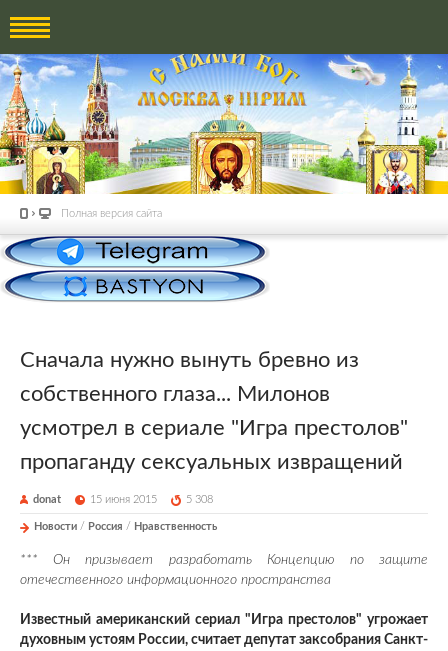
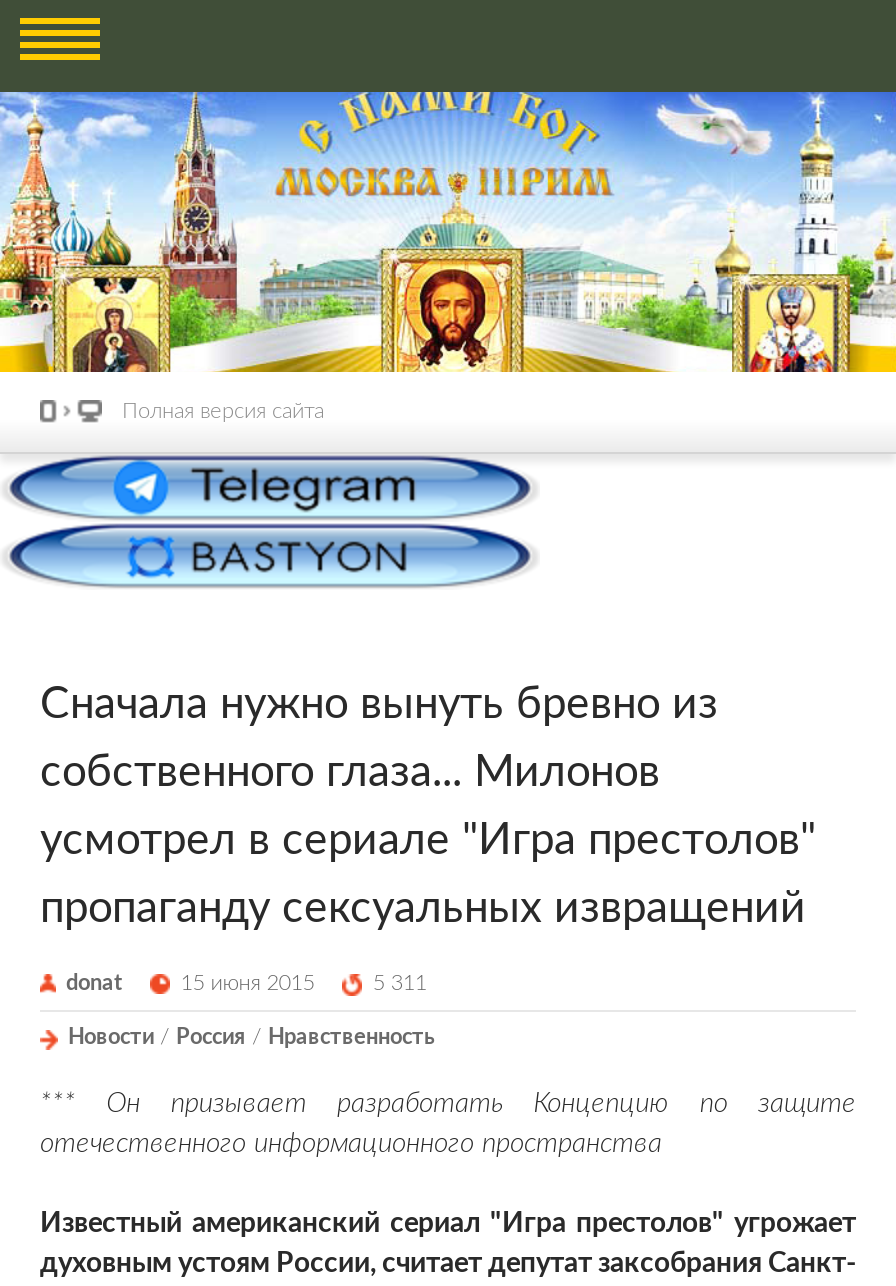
- 5 308
+ 5 311
